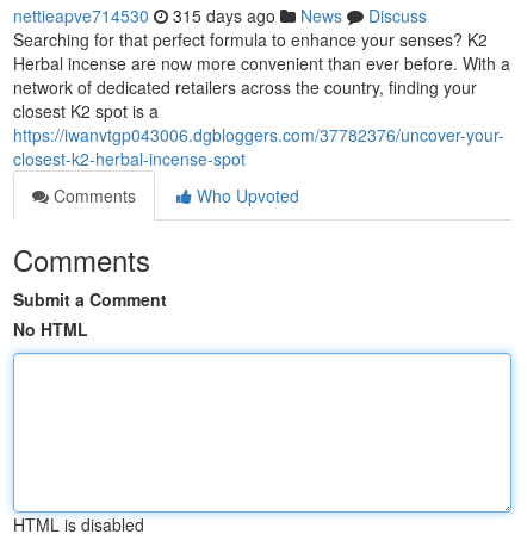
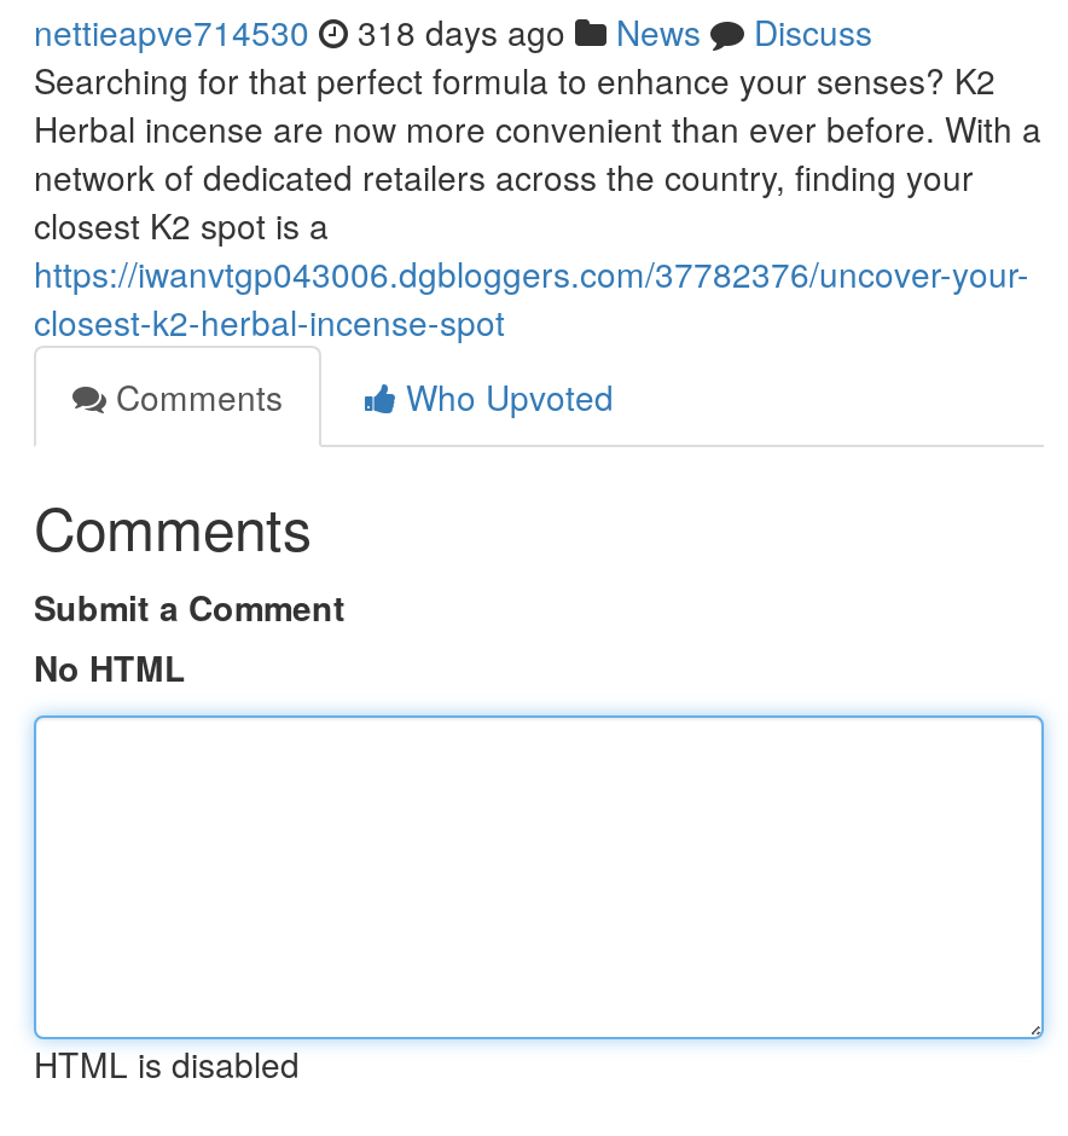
- nettieapve714530 315 days ago News Discuss
+ nettieapve714530 318 days ago News Discuss
